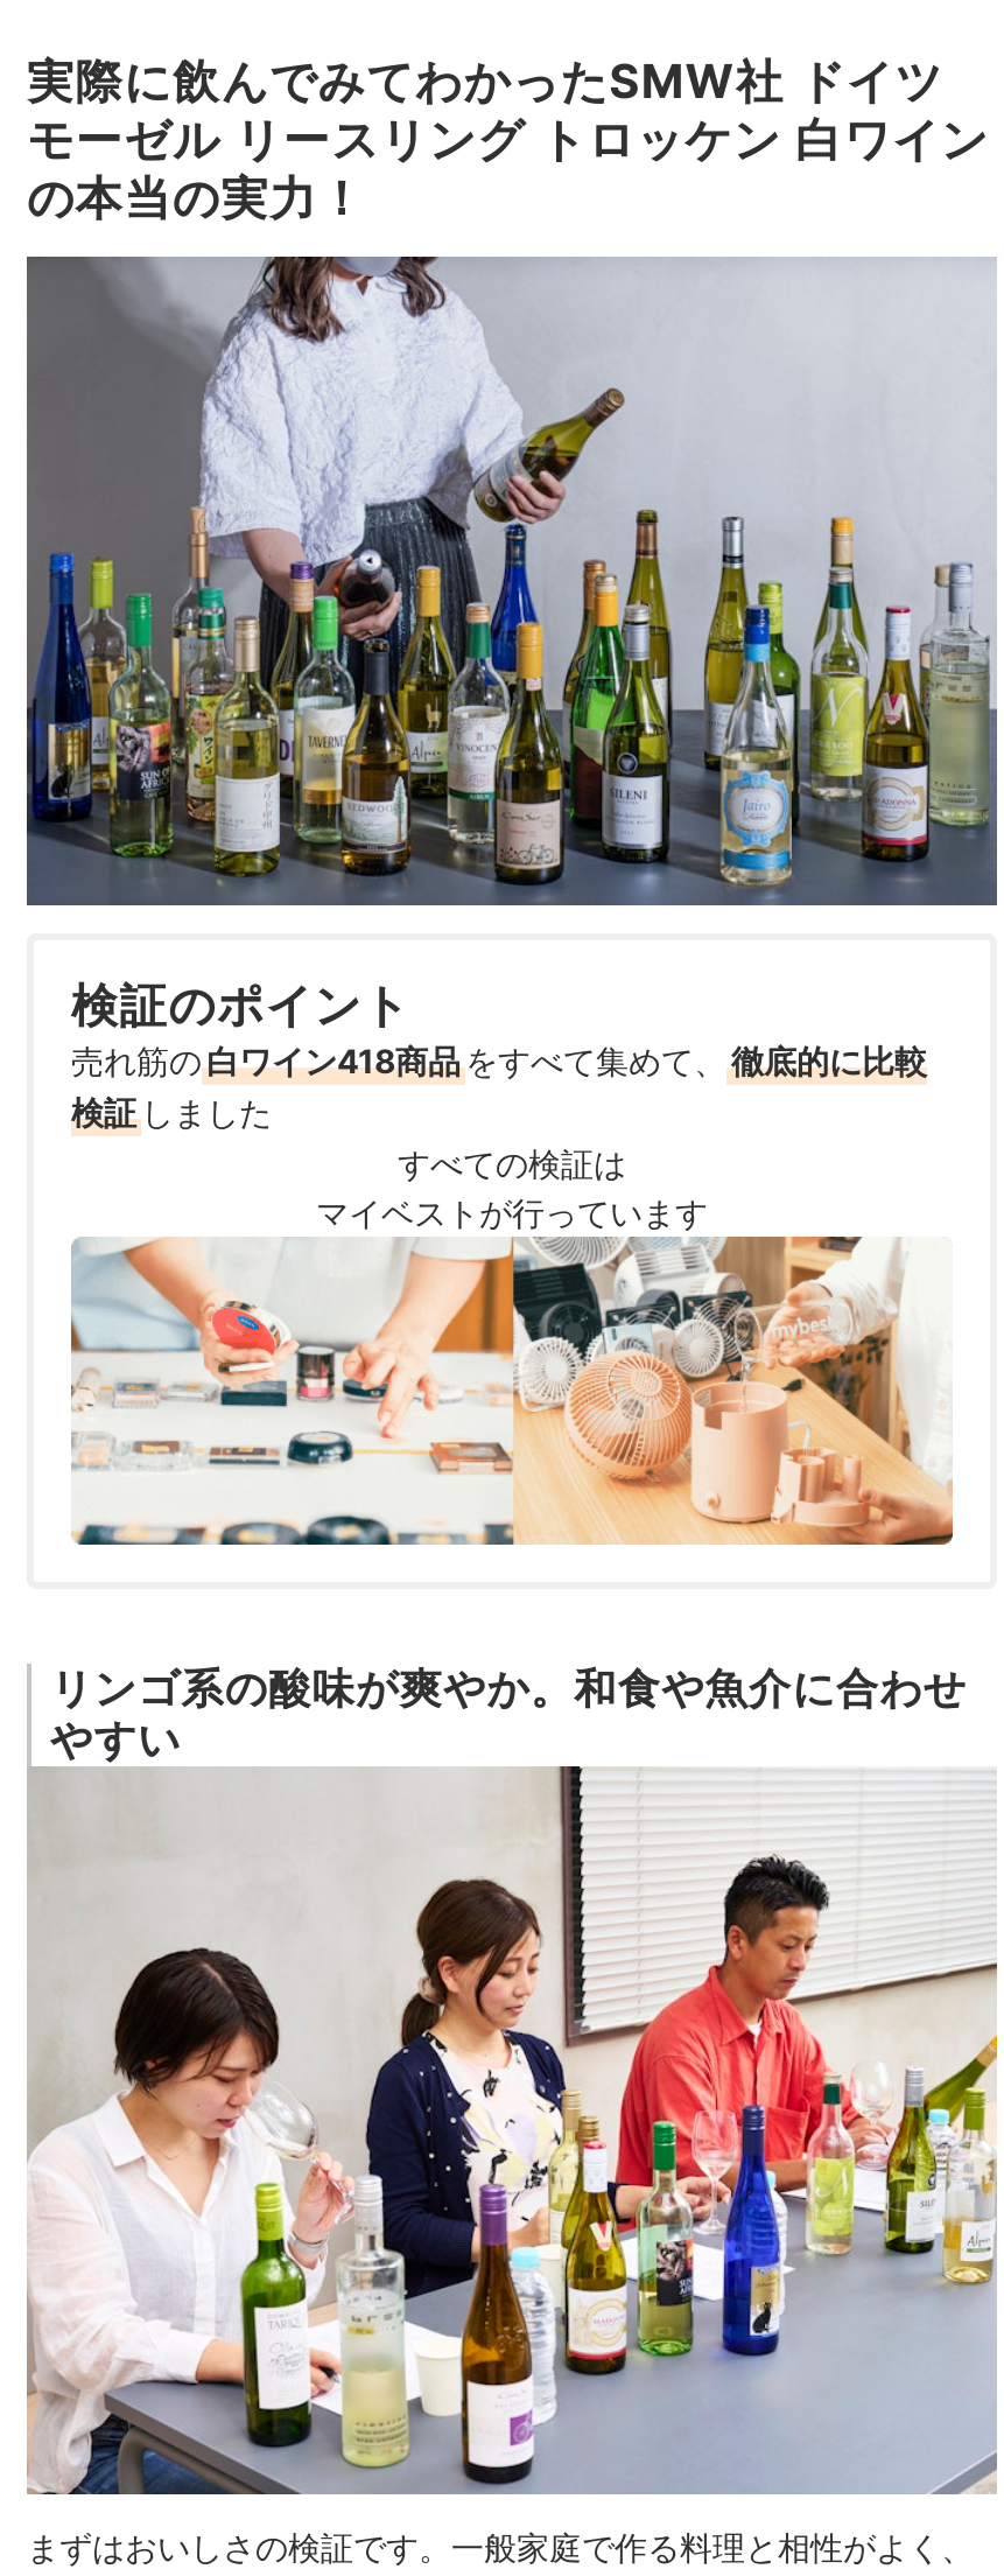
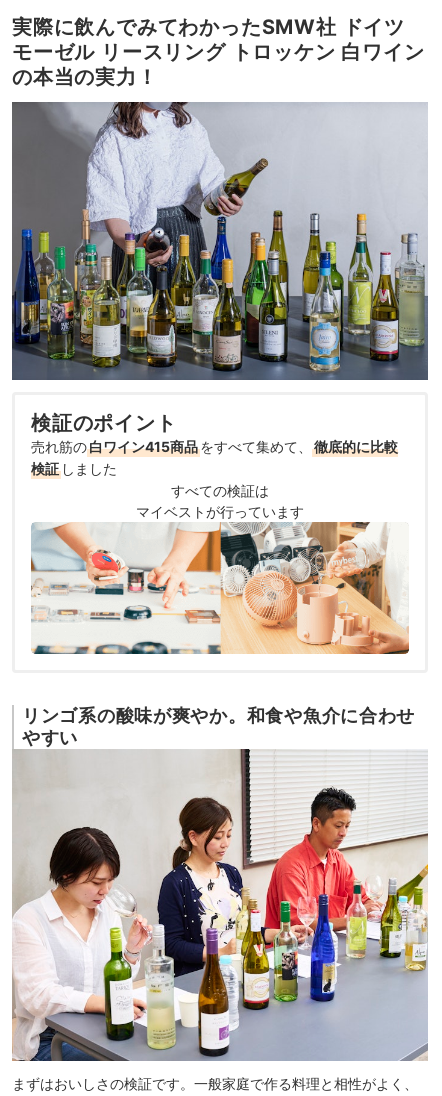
- 売れ筋の 白ワイン418商品 をすべて集めて、 徹底的に比較
+ 売れ筋の 白ワイン415商品 をすべて集めて、 徹底的に比較
